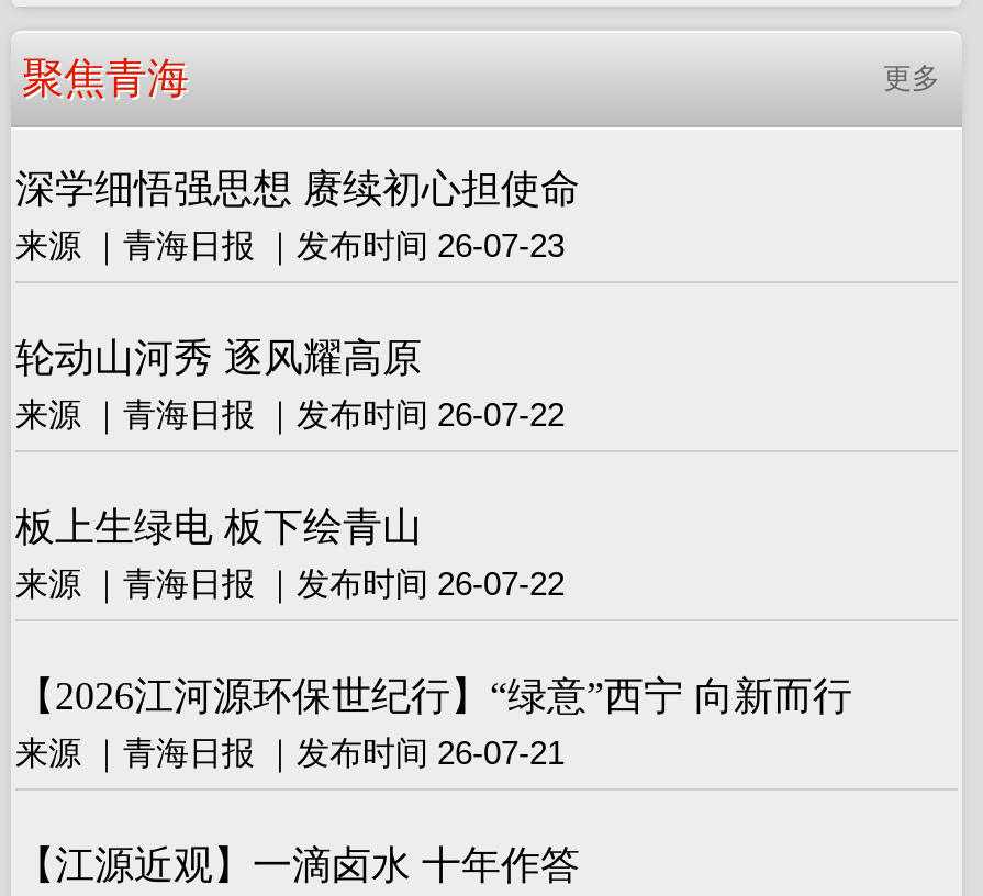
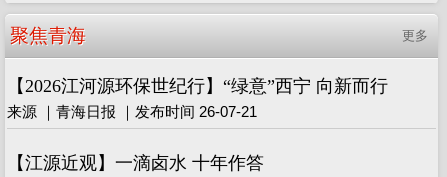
- 深学细悟强思想 赓续初心担使命
- 来源 ｜青海日报 ｜发布时间 26-07-23
- 轮动山河秀 逐风耀高原
- 来源 ｜青海日报 ｜发布时间 26-07-22
- 板上生绿电 板下绘青山
- 来源 ｜青海日报 ｜发布时间 26-07-22
